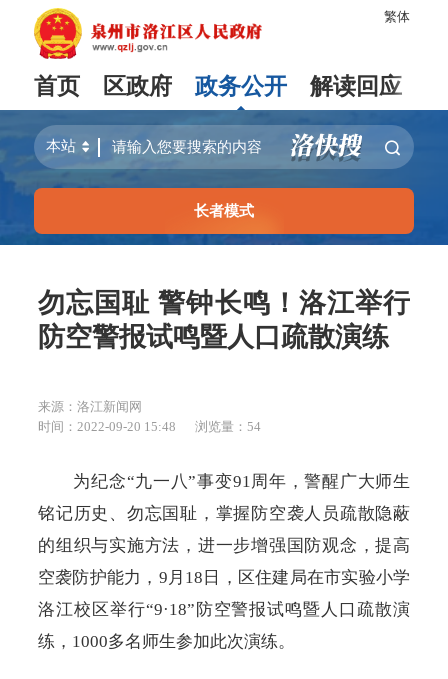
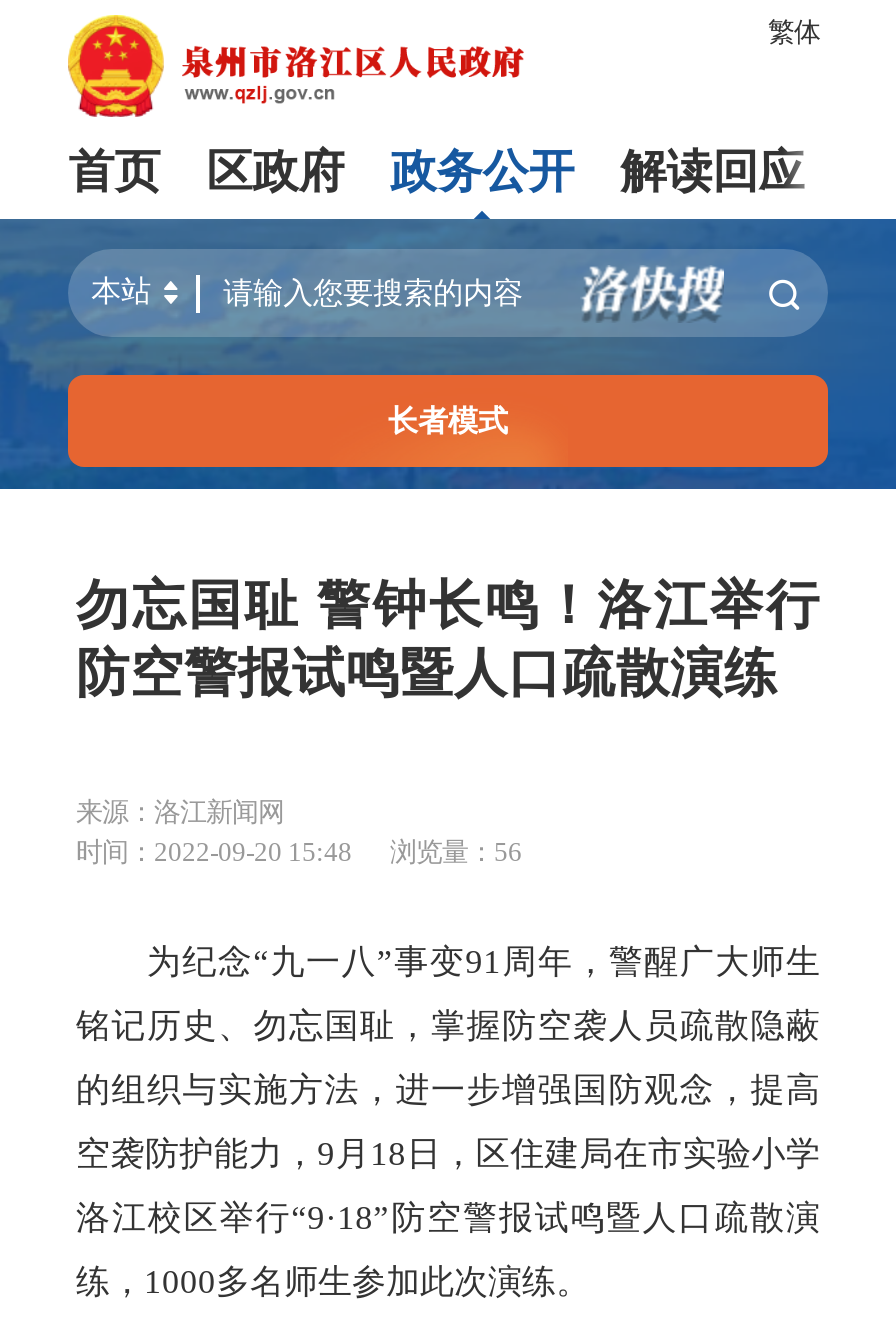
- 时间：2022-09-20 15:48 浏览量：54
+ 时间：2022-09-20 15:48 浏览量：56
